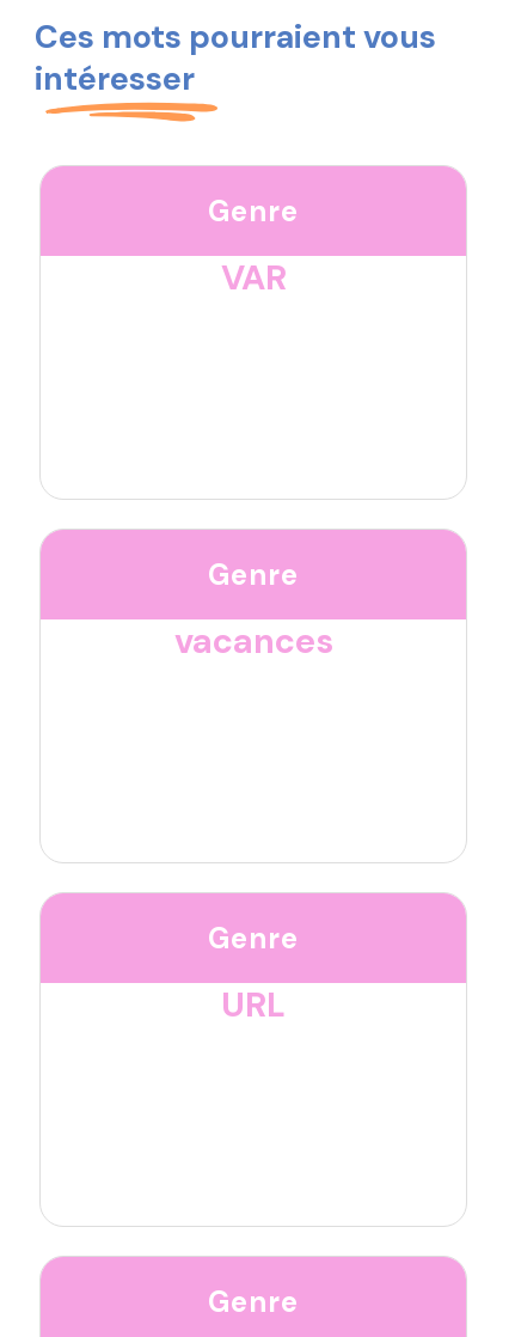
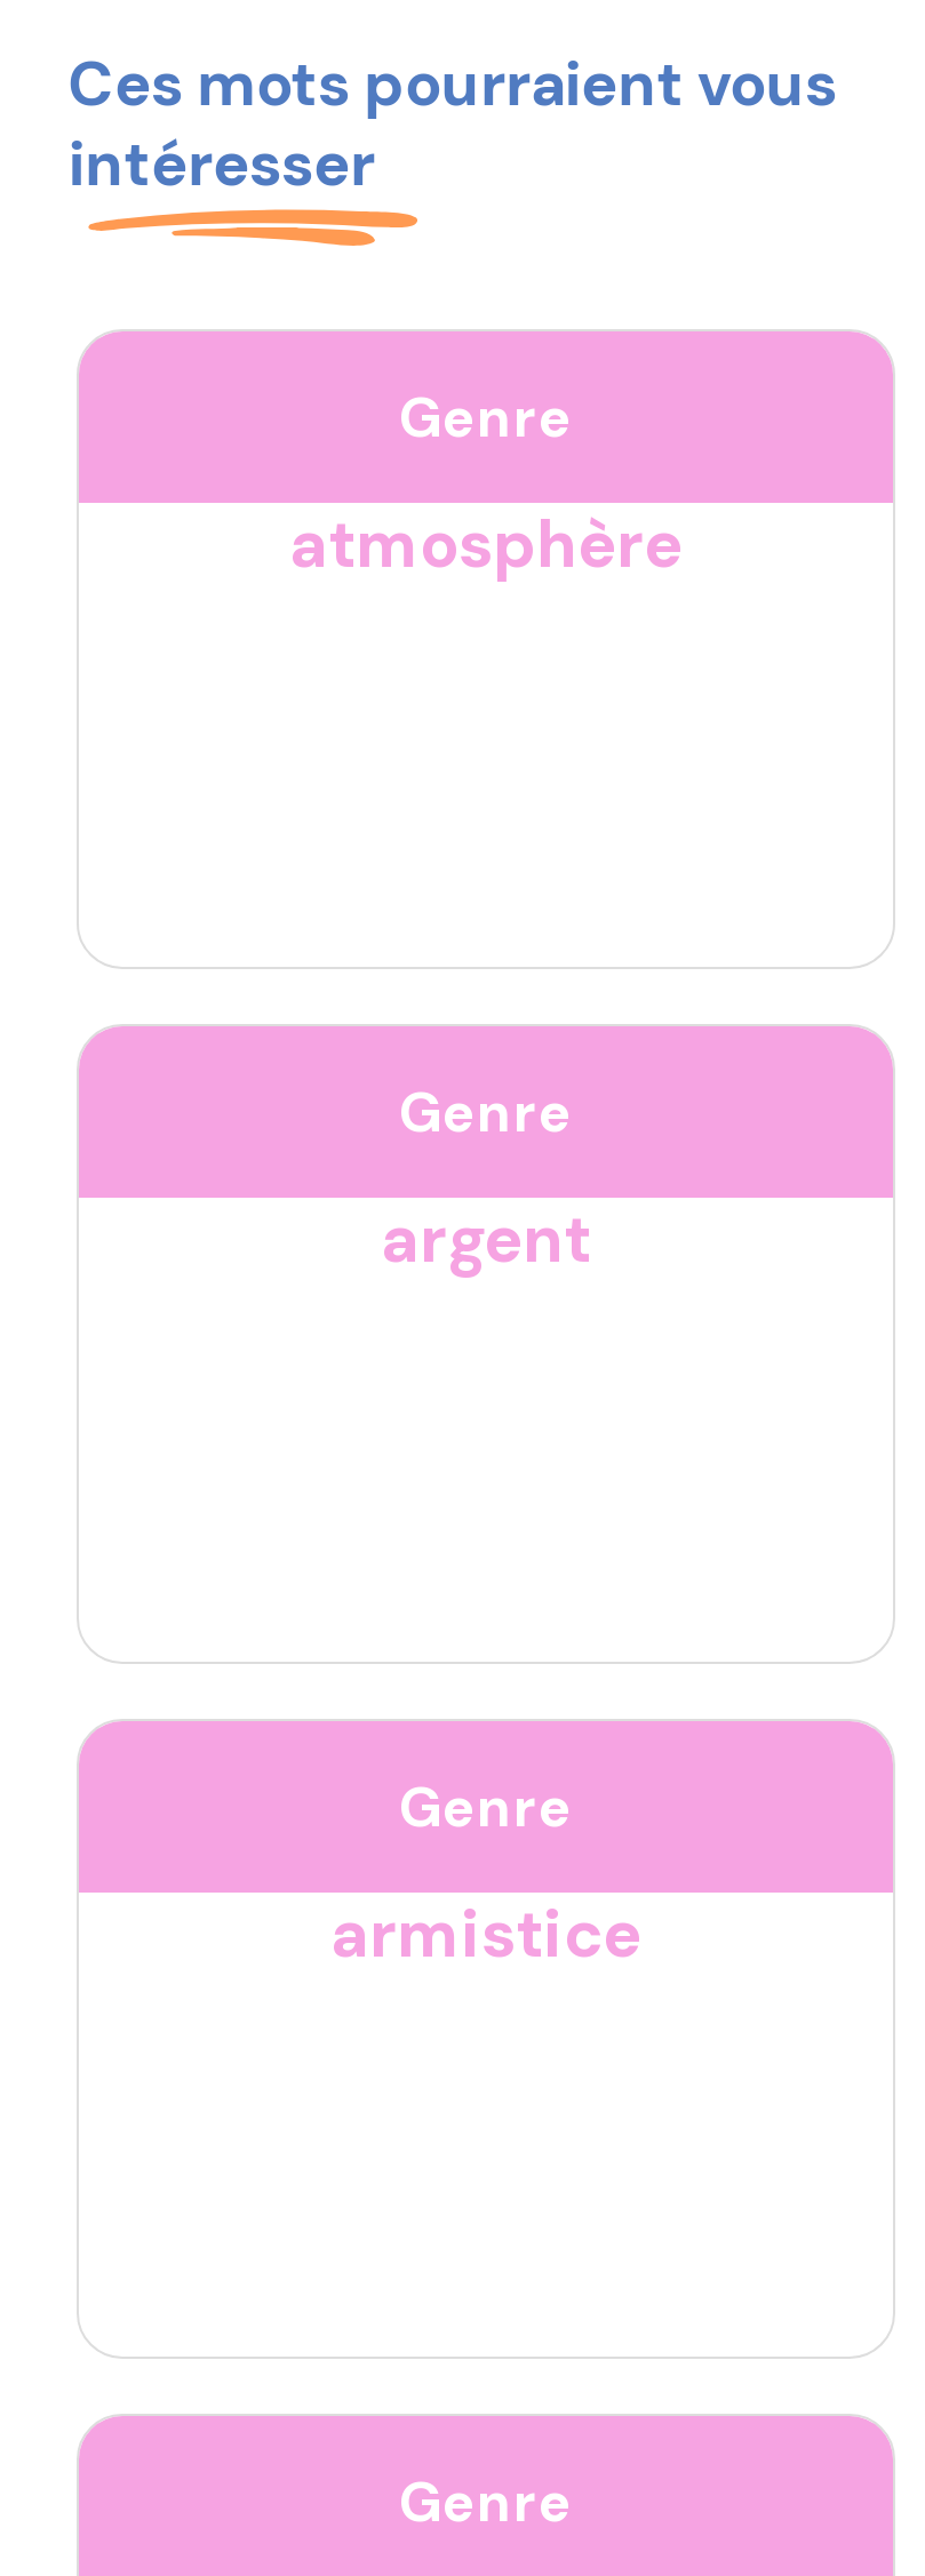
- VAR
+ atmosphère

- vacances
+ argent

- URL
+ armistice
